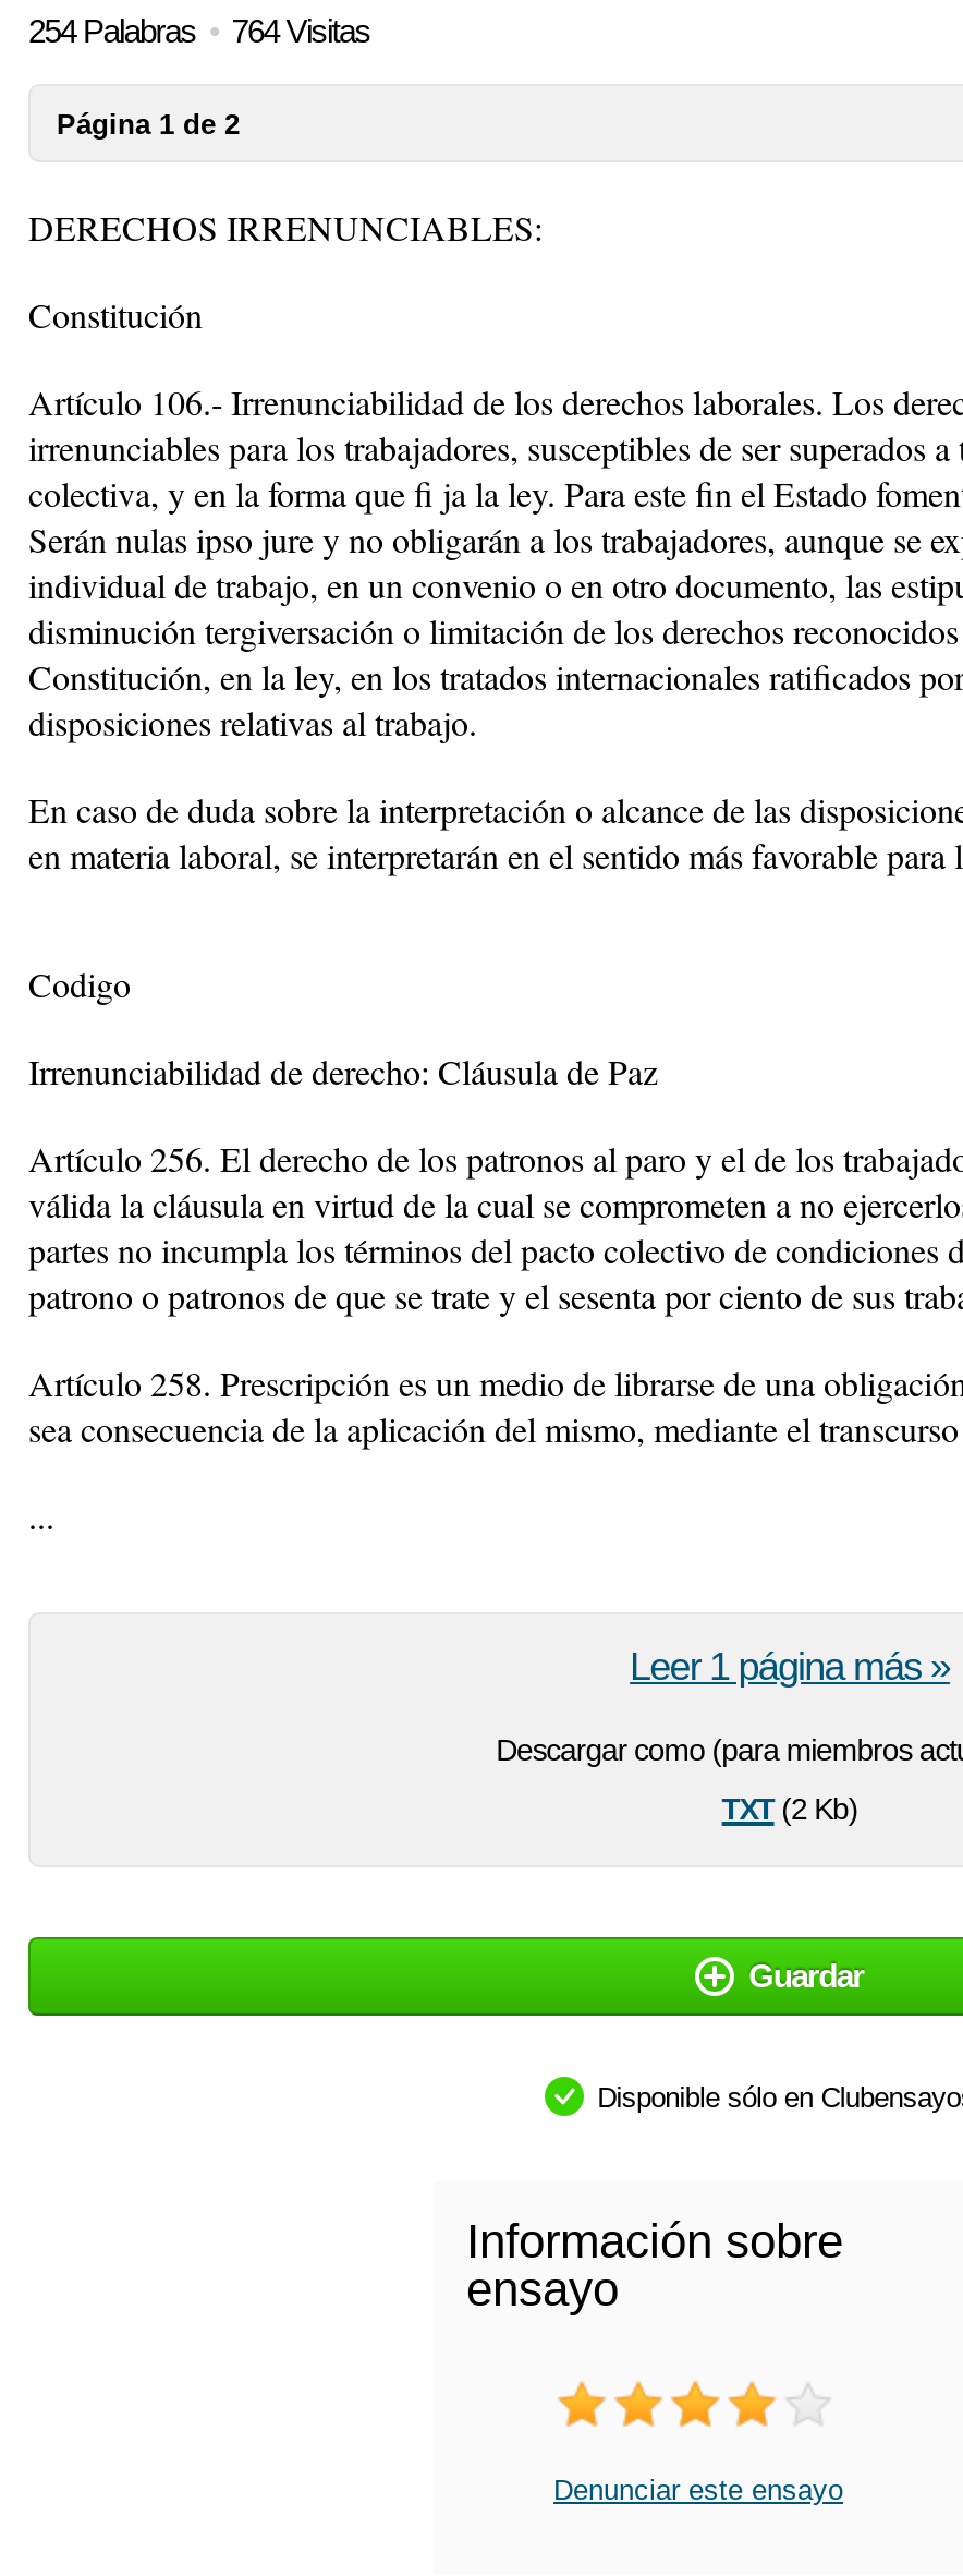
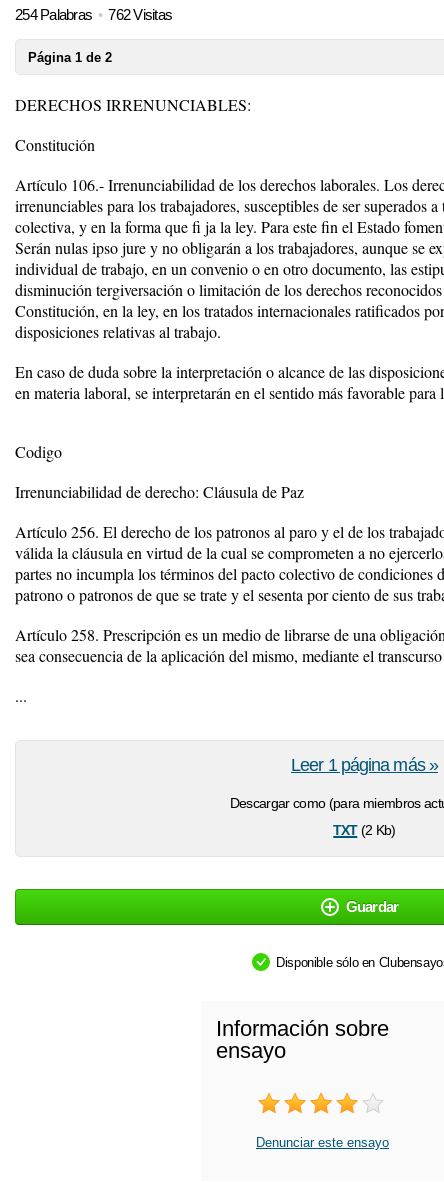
- 254 Palabras 764 Visitas
+ 254 Palabras 762 Visitas
